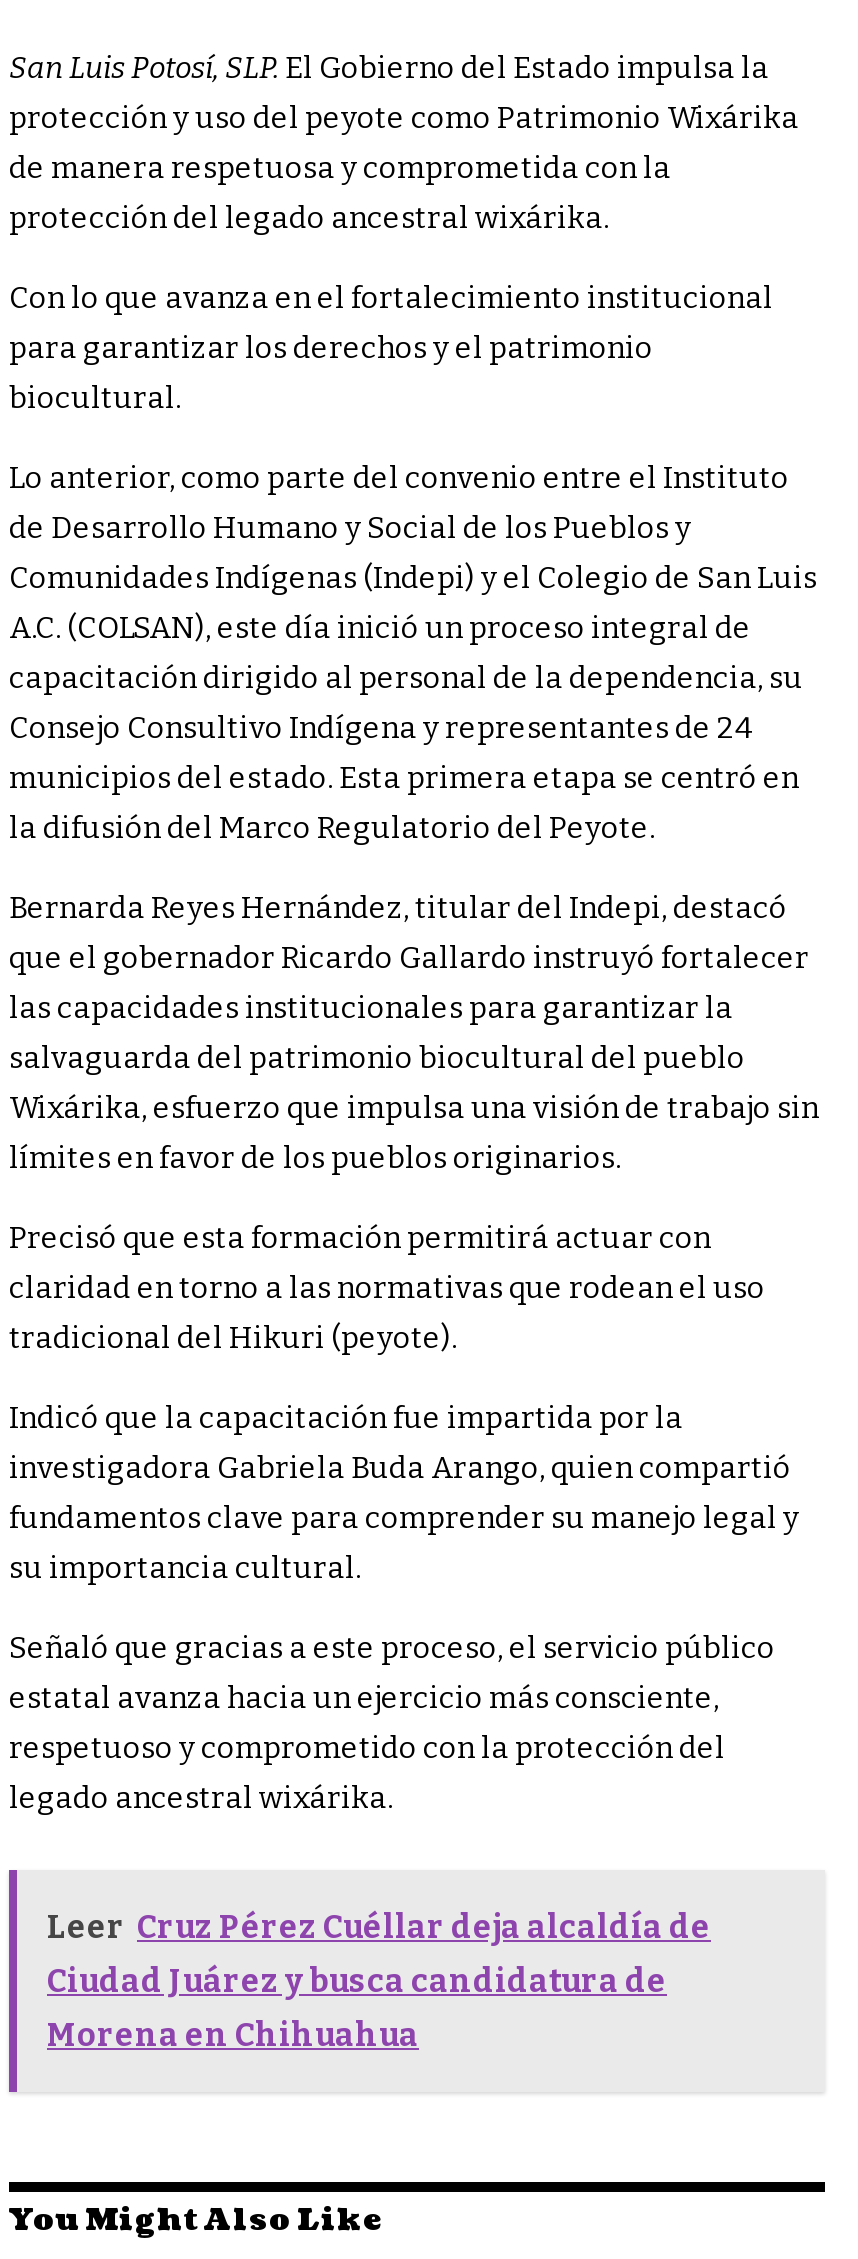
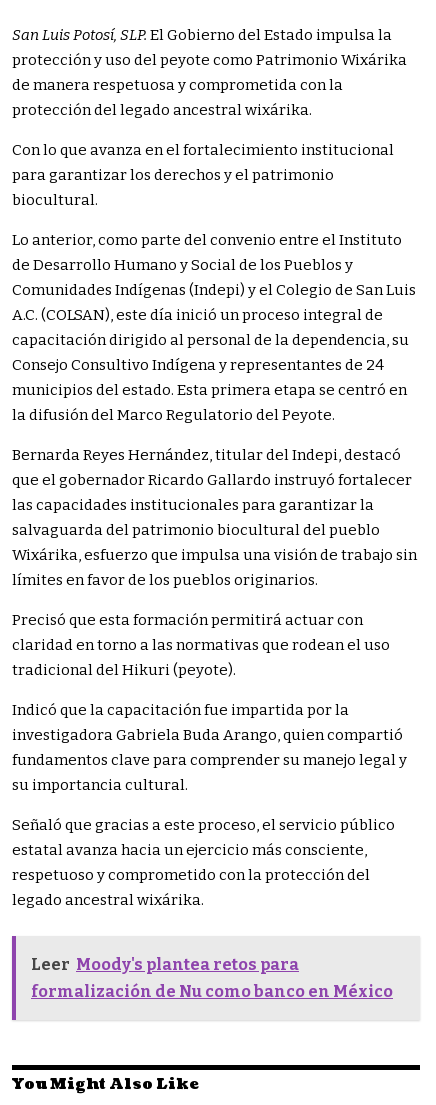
- Leer Cruz Pérez Cuéllar deja alcaldía de
- Ciudad Juárez y busca candidatura de
- Morena en Chihuahua
+ Leer Moody's plantea retos para
+ formalización de Nu como banco en México
